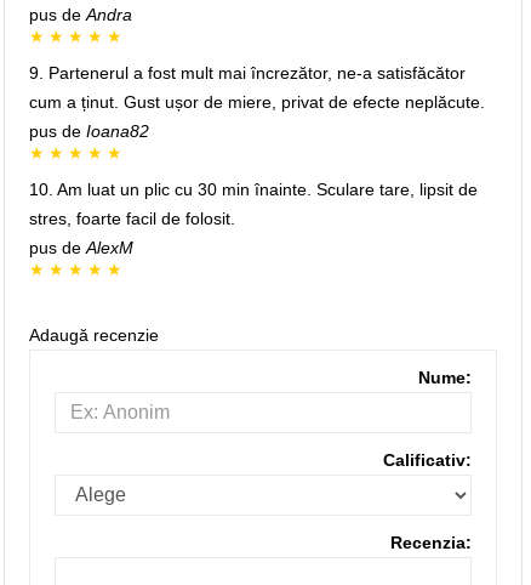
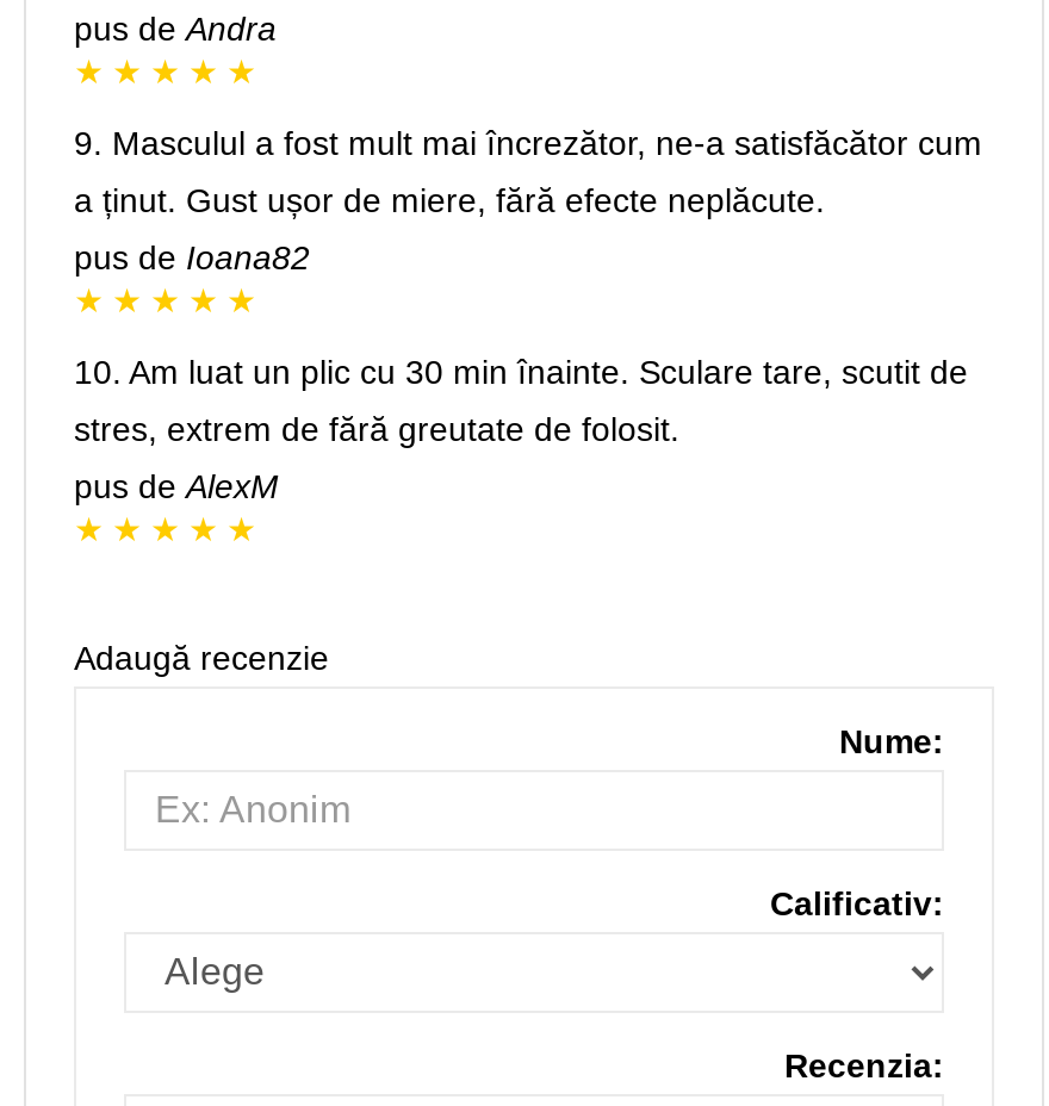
- 9. Partenerul a fost mult mai încrezător, ne-a satisfăcător
+ 9. Masculul a fost mult mai încrezător, ne-a satisfăcător cum

- cum a ținut. Gust ușor de miere, privat de efecte neplăcute.
+ a ținut. Gust ușor de miere, fără efecte neplăcute.

- 10. Am luat un plic cu 30 min înainte. Sculare tare, lipsit de
+ 10. Am luat un plic cu 30 min înainte. Sculare tare, scutit de

- stres, foarte facil de folosit.
+ stres, extrem de fără greutate de folosit.
